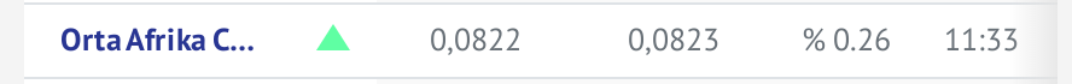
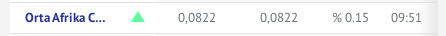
- 0,0823
+ 0,0822

- % 0.26
+ % 0.15

- 11:33
+ 09:51
